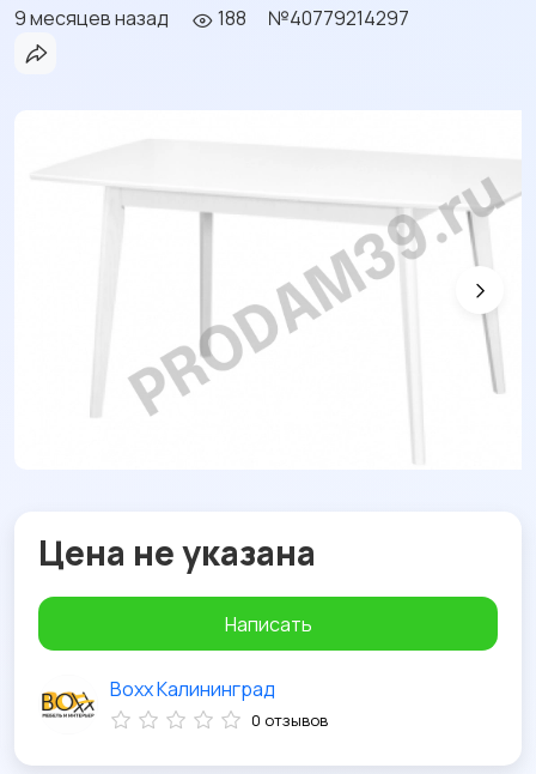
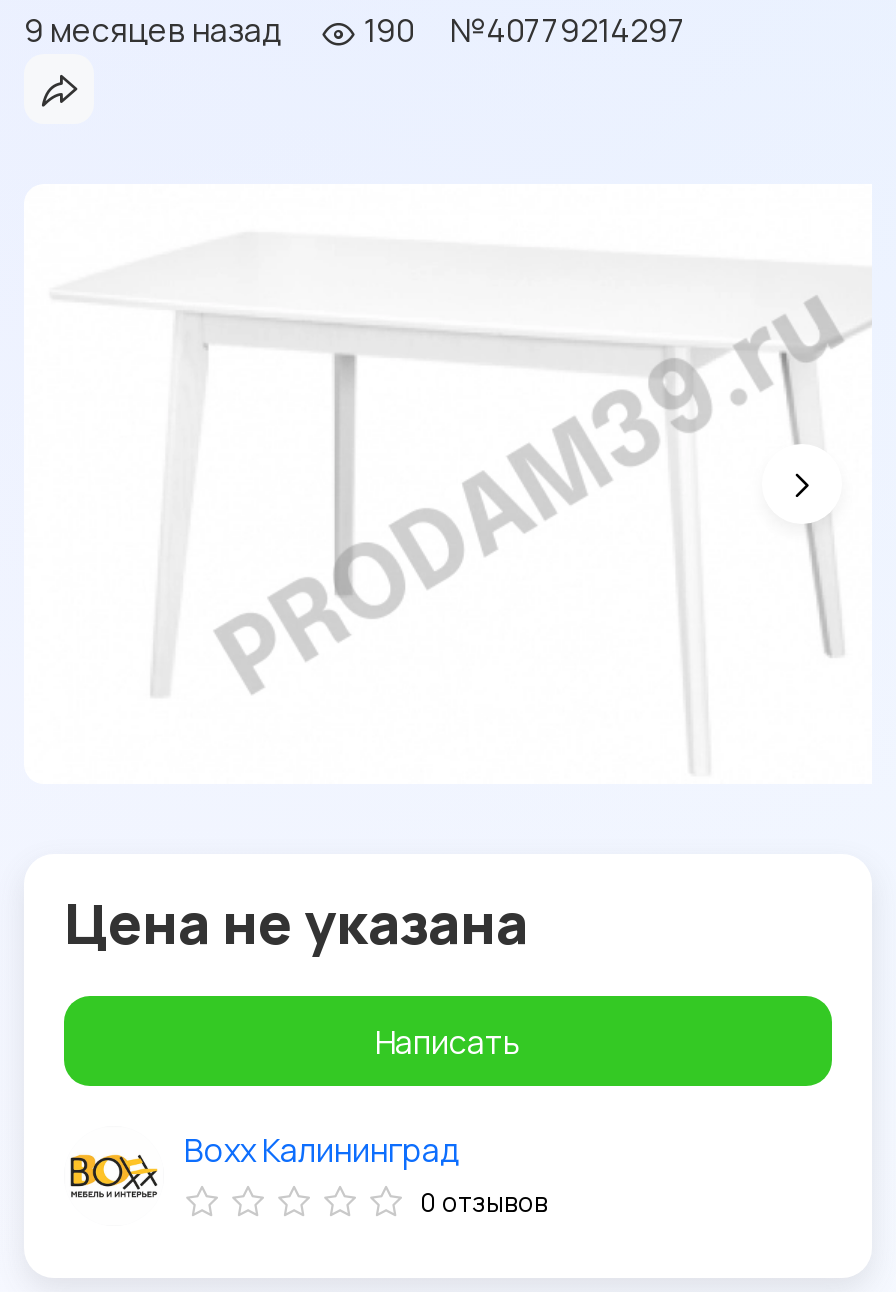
- 9 месяцев назад 188 №40779214297
+ 9 месяцев назад 190 №40779214297
